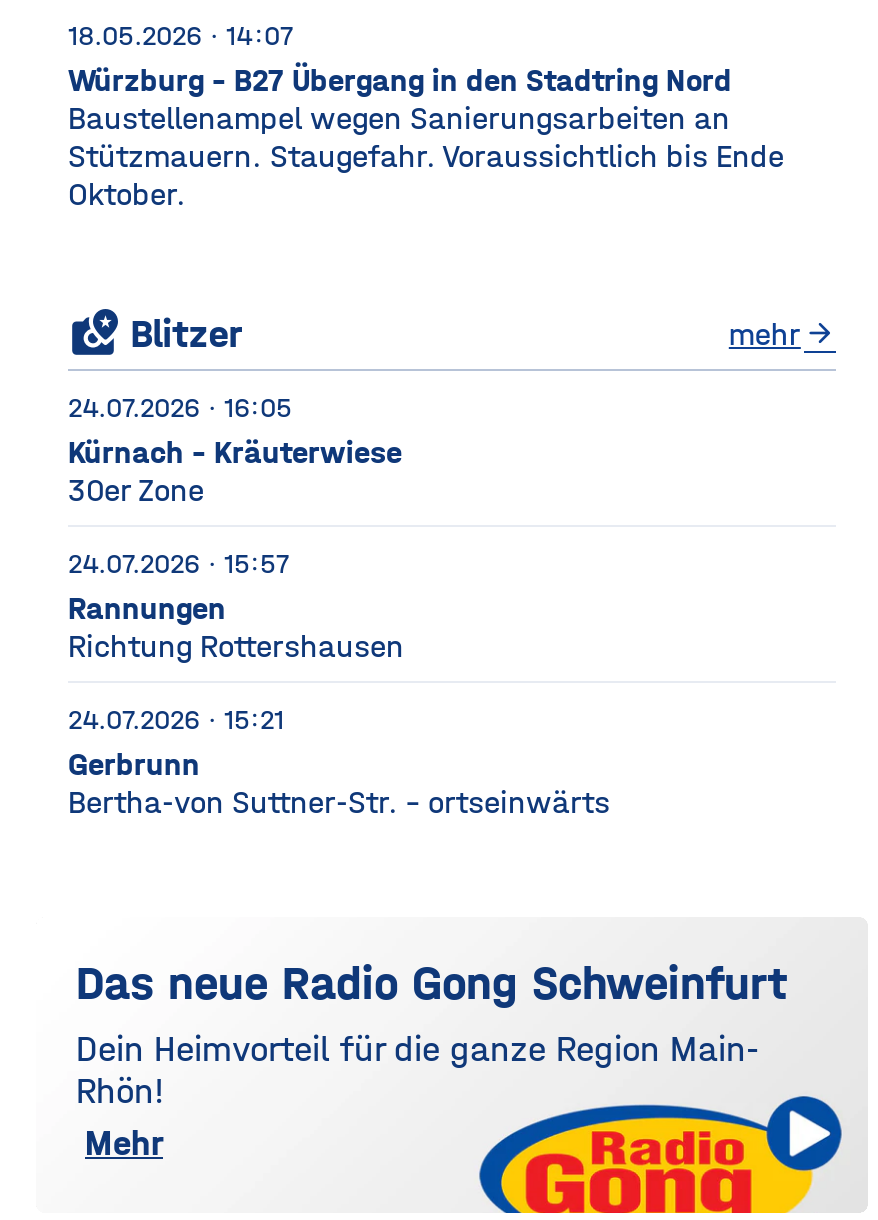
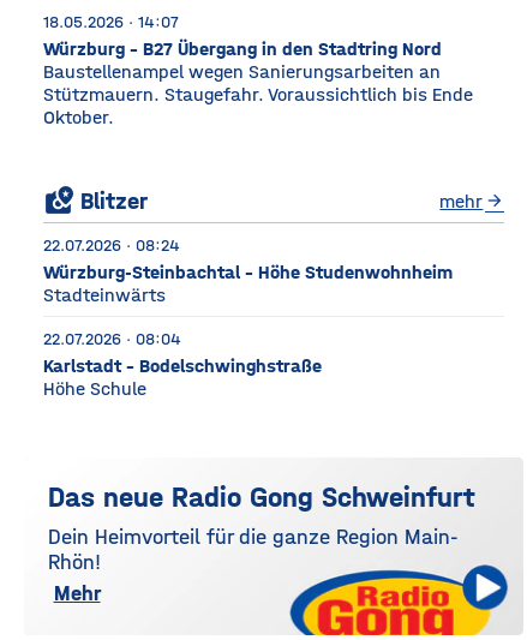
- 24.07.2026 · 16:05
- Kürnach - Kräuterwiese
- 30er Zone
- 24.07.2026 · 15:57
- Rannungen
- Richtung Rottershausen
- 24.07.2026 · 15:21
- Gerbrunn
- Bertha-von Suttner-Str. - ortseinwärts
+ 22.07.2026 · 08:24
+ Würzburg-Steinbachtal - Höhe Studenwohnheim
+ Stadteinwärts
+ 22.07.2026 · 08:04
+ Karlstadt - Bodelschwinghstraße
+ Höhe Schule
